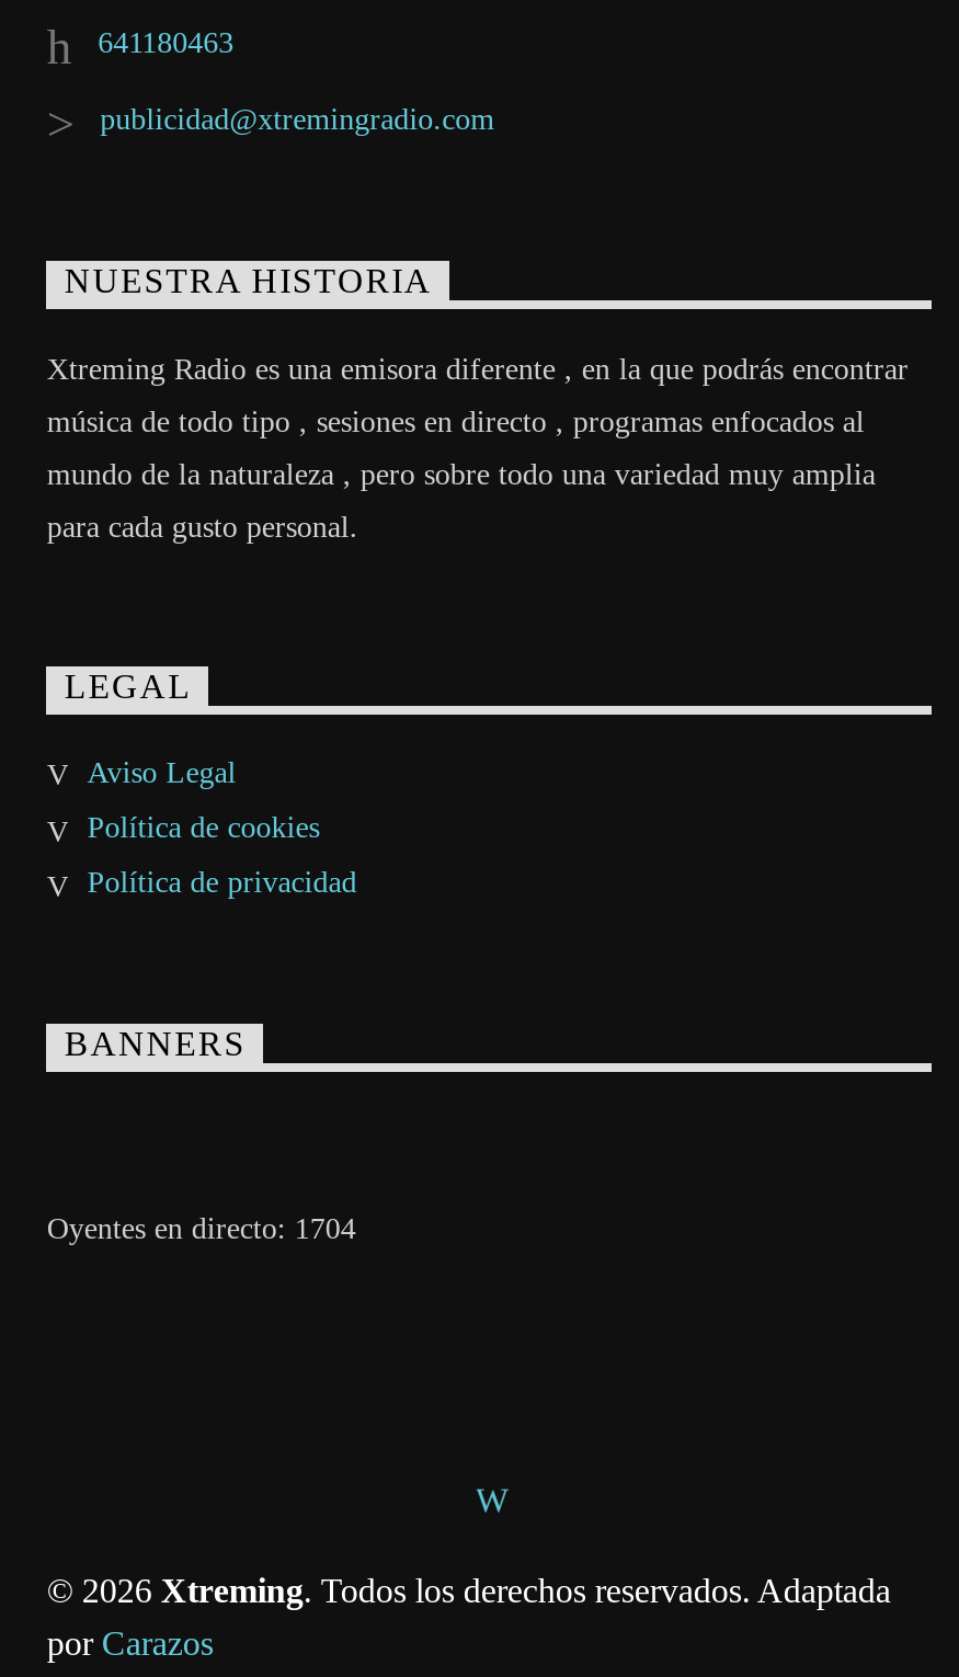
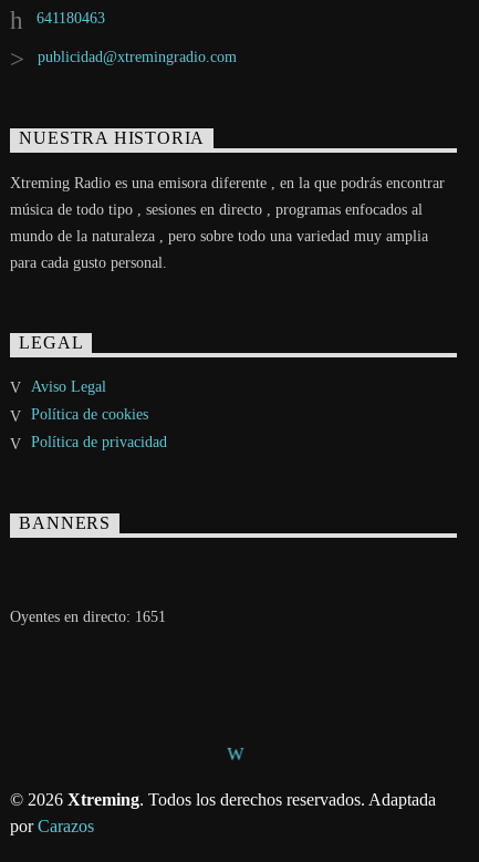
- Oyentes en directo: 1704
+ Oyentes en directo: 1651
